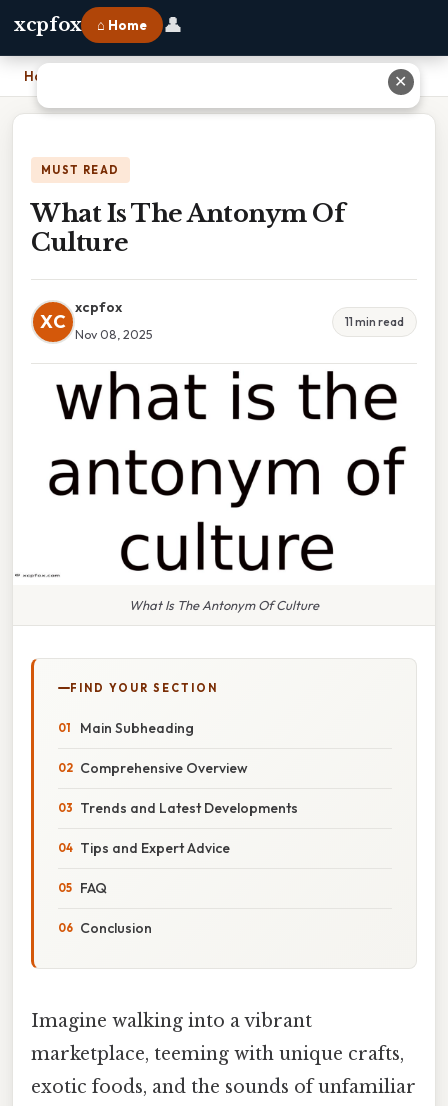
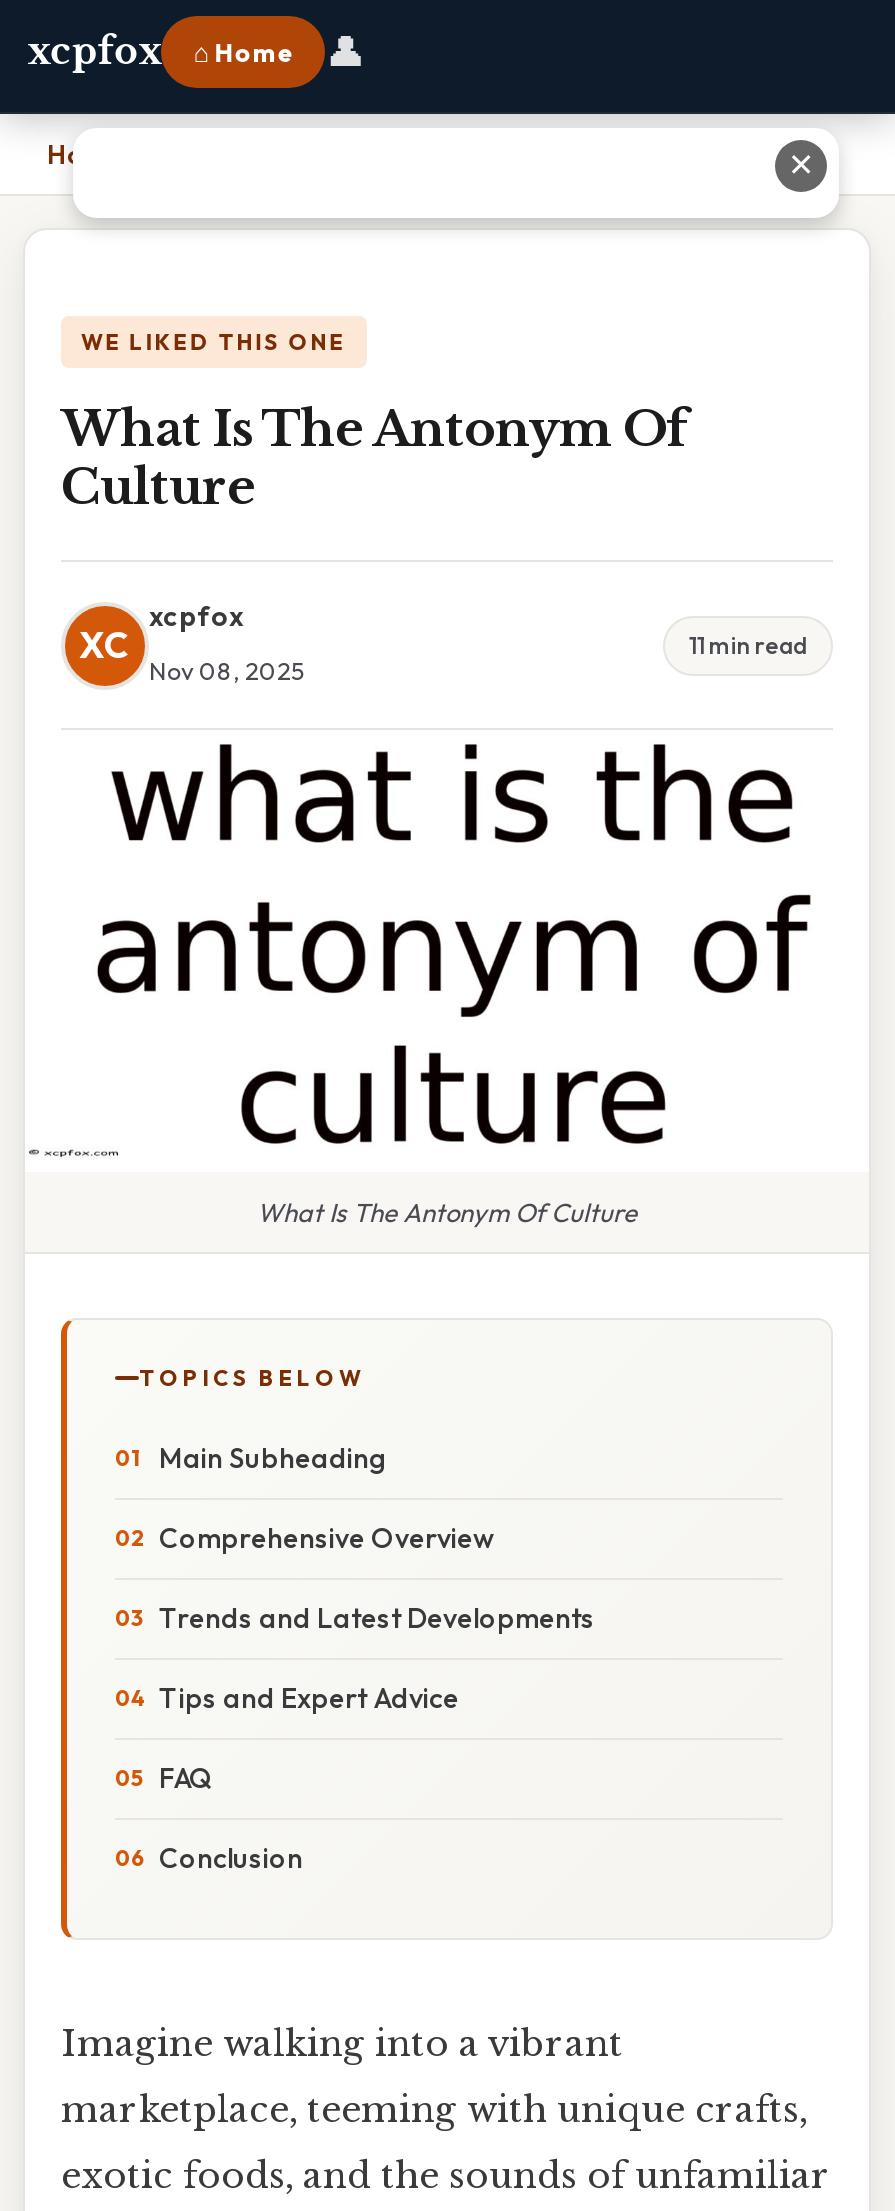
- MUST READ
+ WE LIKED THIS ONE

- FIND YOUR SECTION
+ TOPICS BELOW
